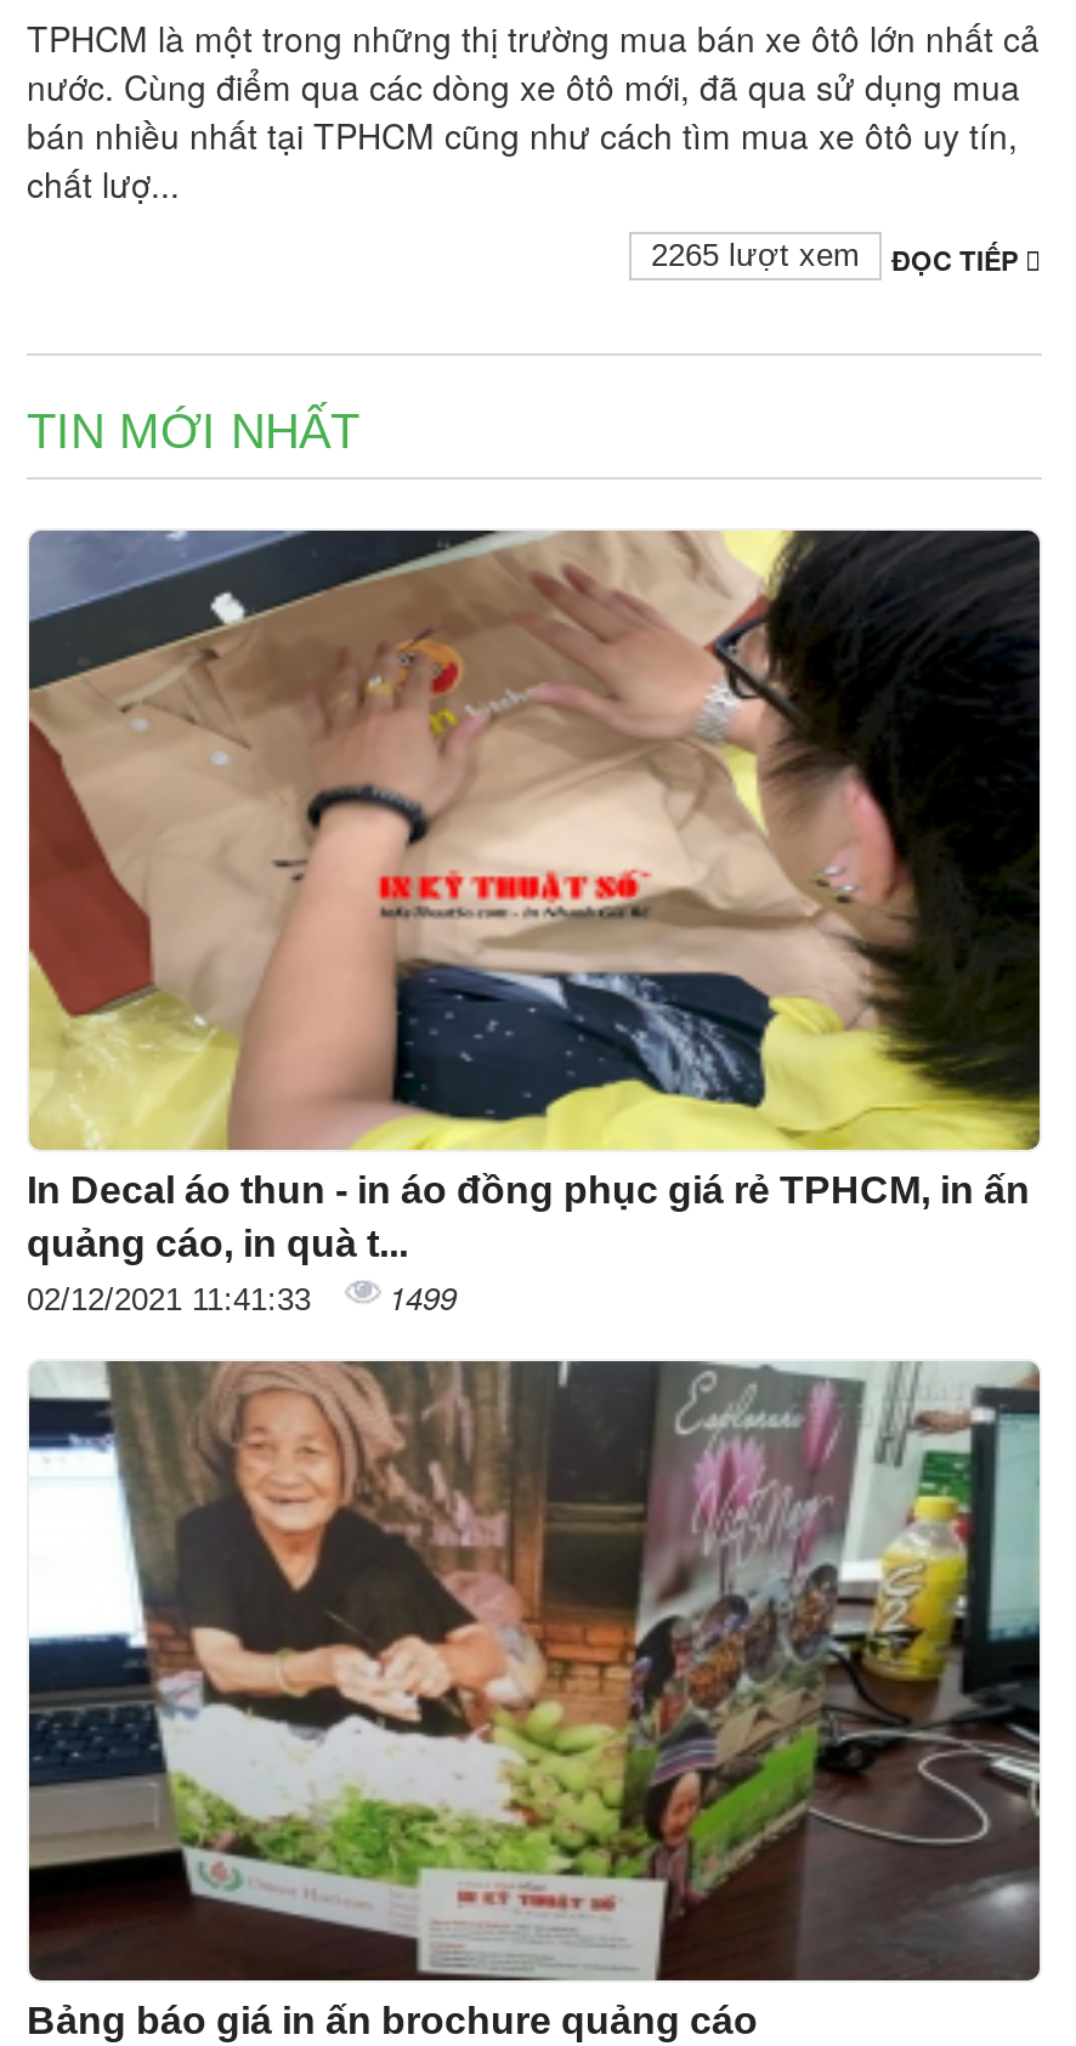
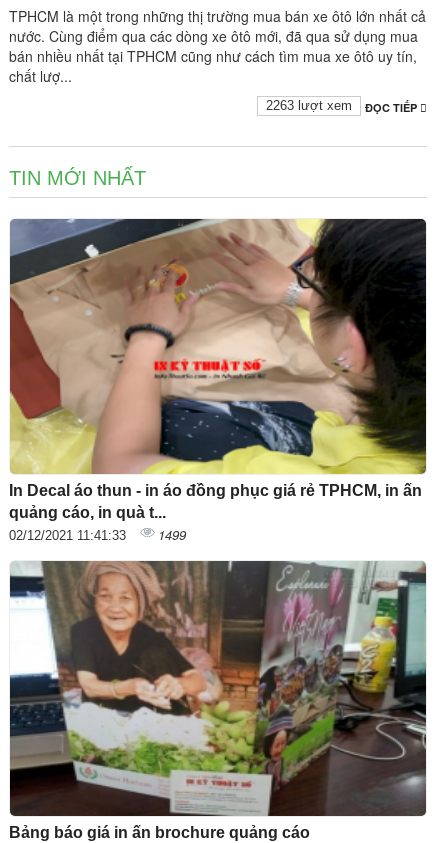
- 2265 lượt xem ĐỌC TIẾP
+ 2263 lượt xem ĐỌC TIẾP
